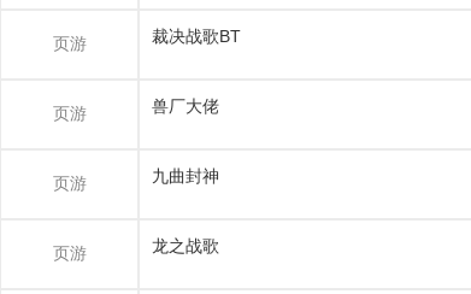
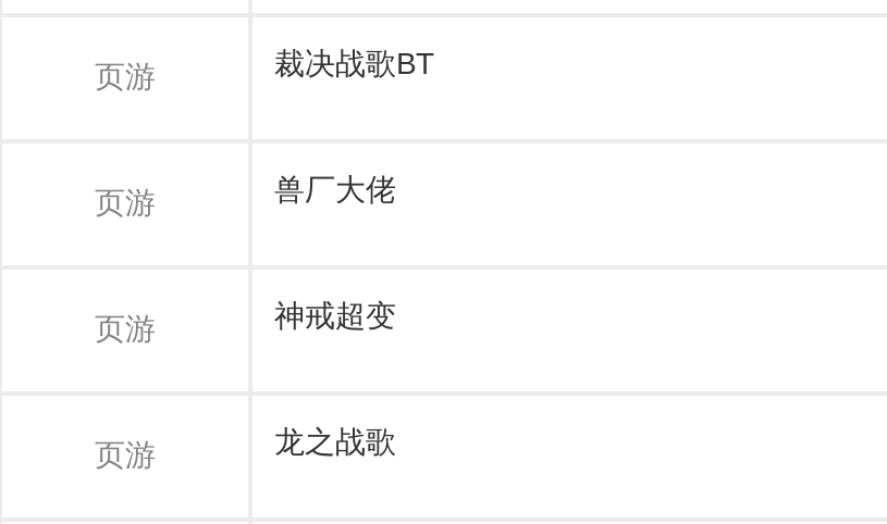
- 九曲封神
+ 神戒超变
